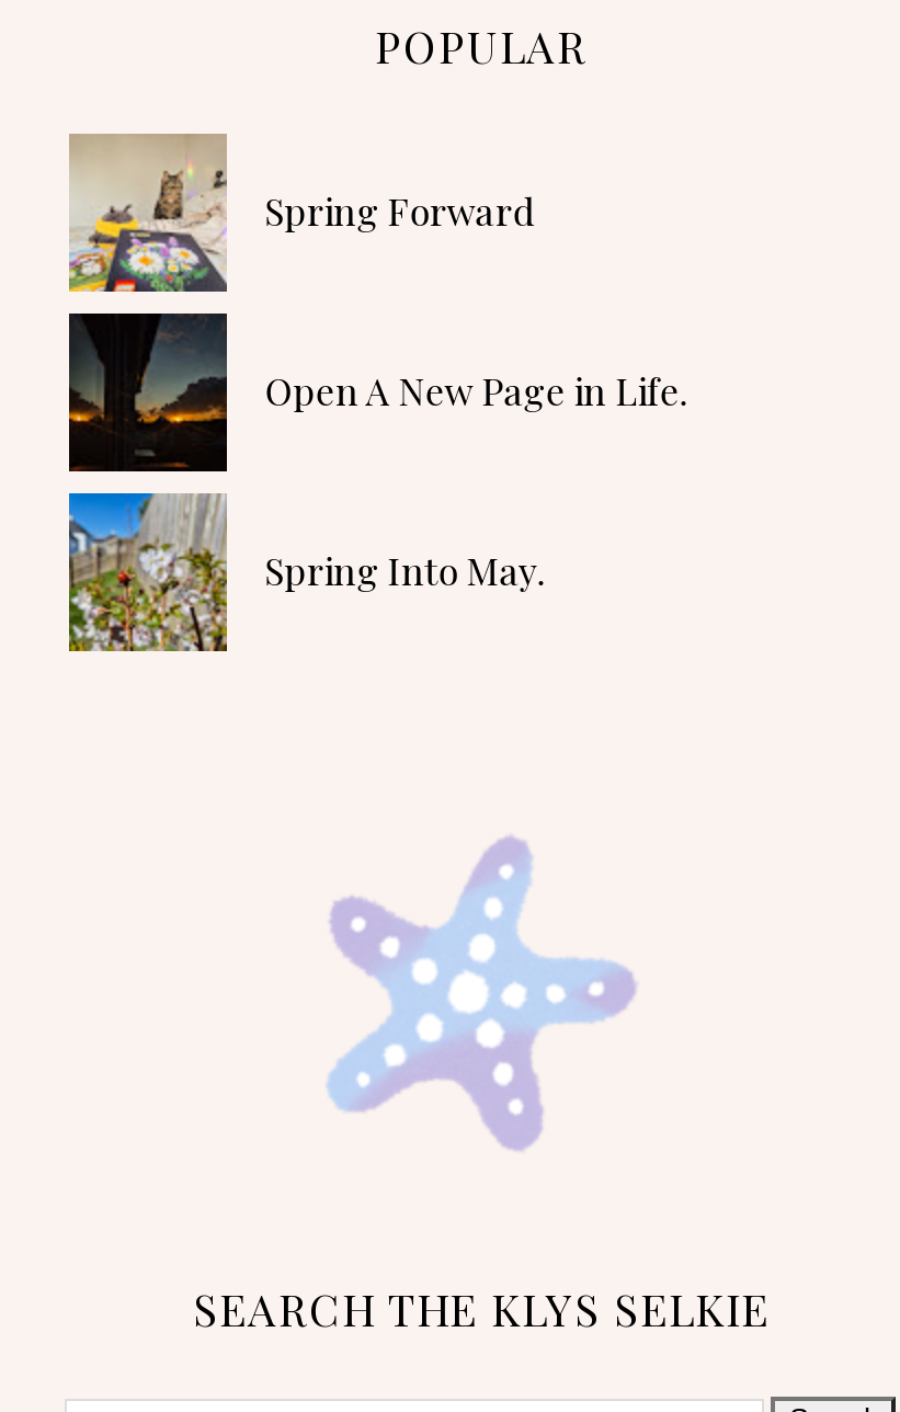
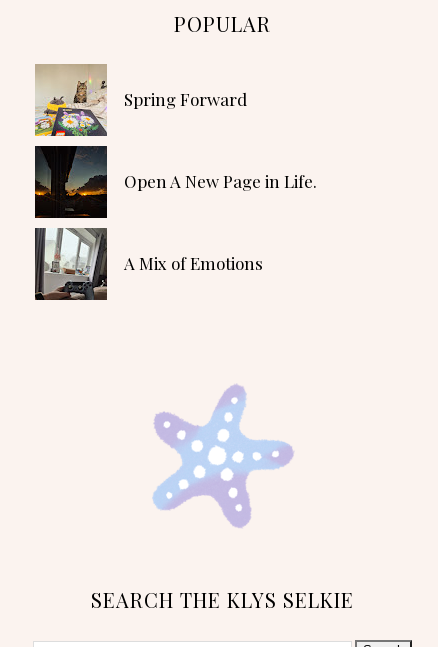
- [image]
- Spring Into May.
+ [image]
+ A Mix of Emotions
